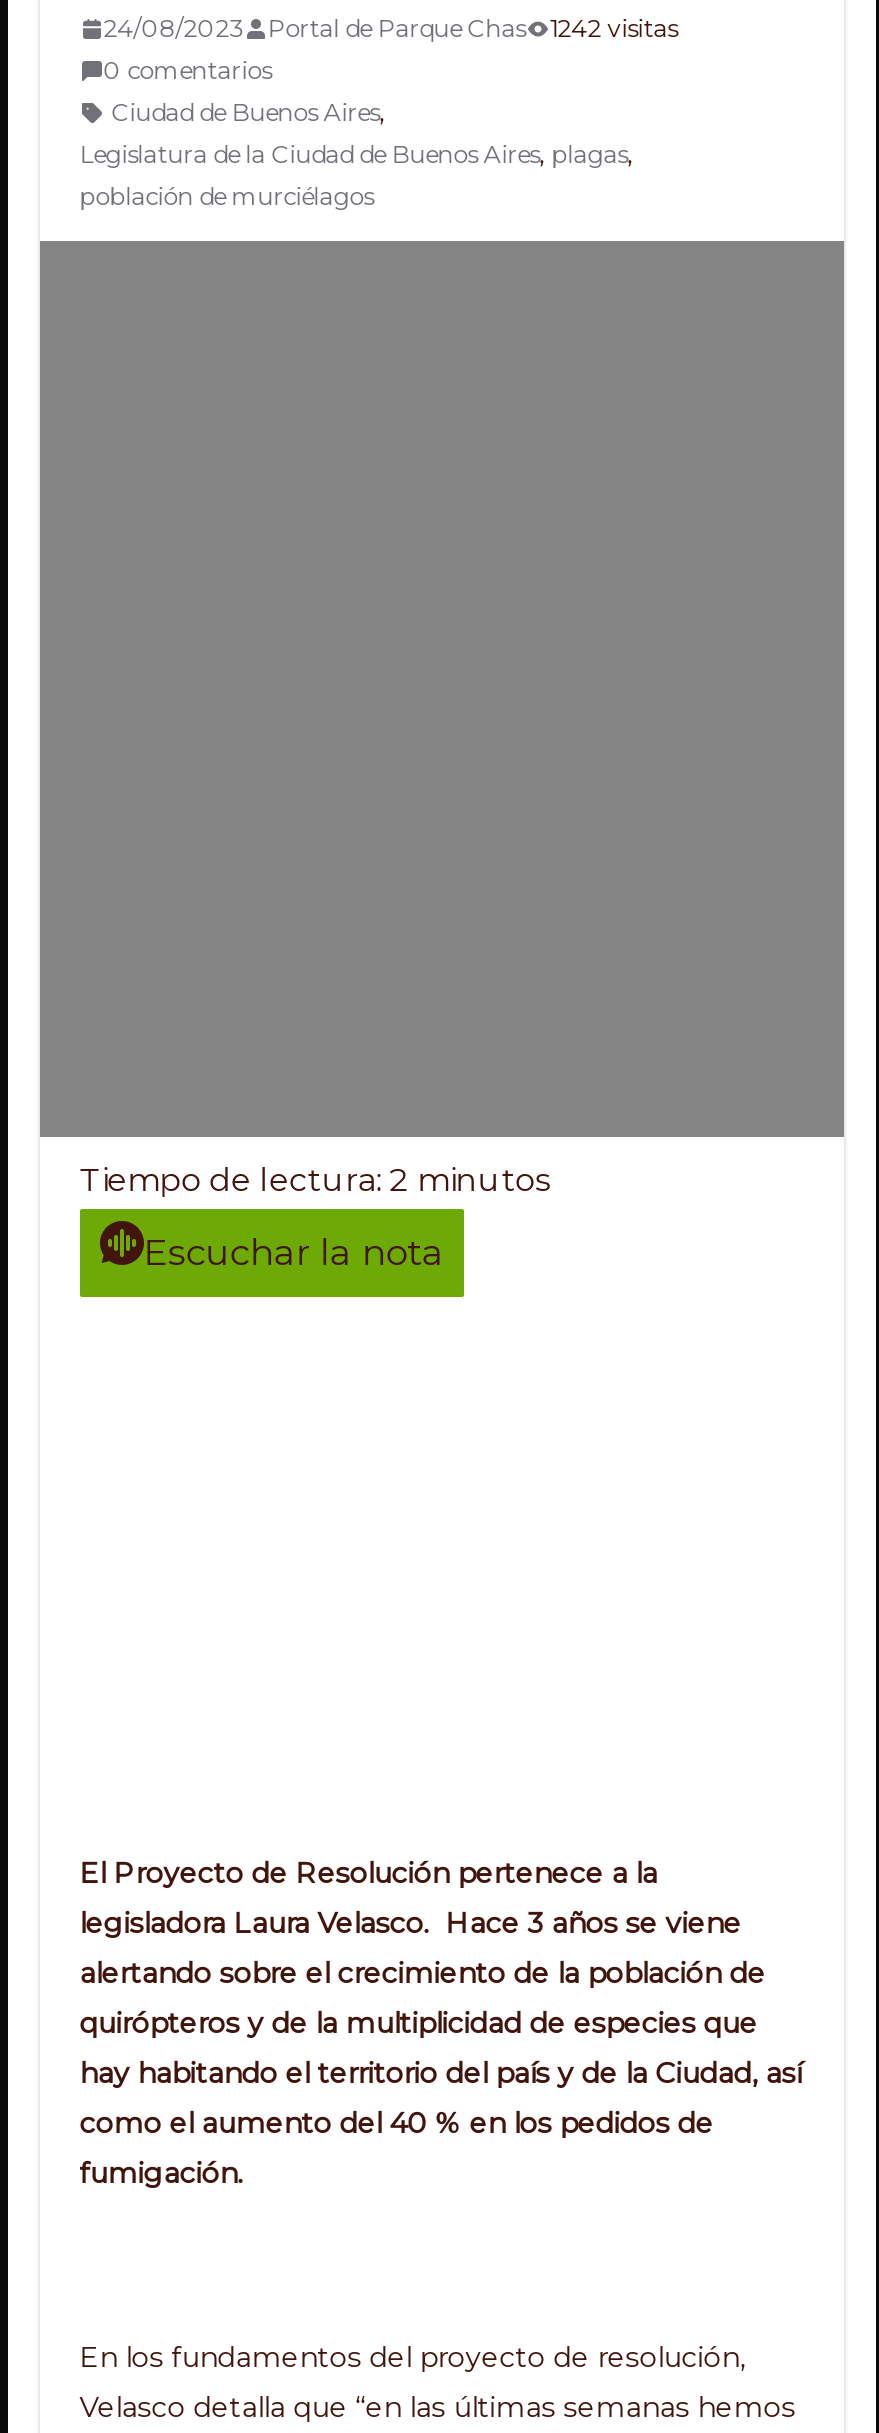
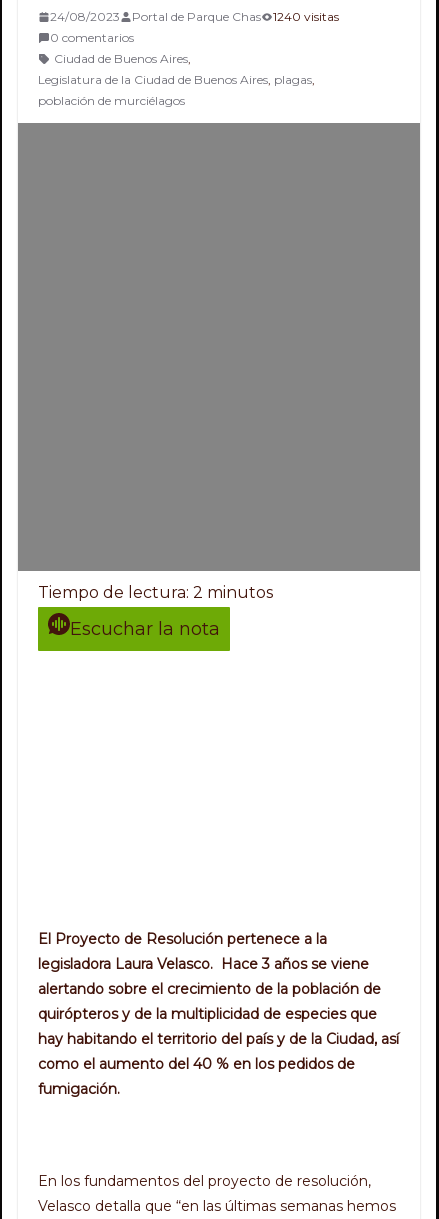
- 24/08/2023 Portal de Parque Chas 1242 visitas
+ 24/08/2023 Portal de Parque Chas 1240 visitas
